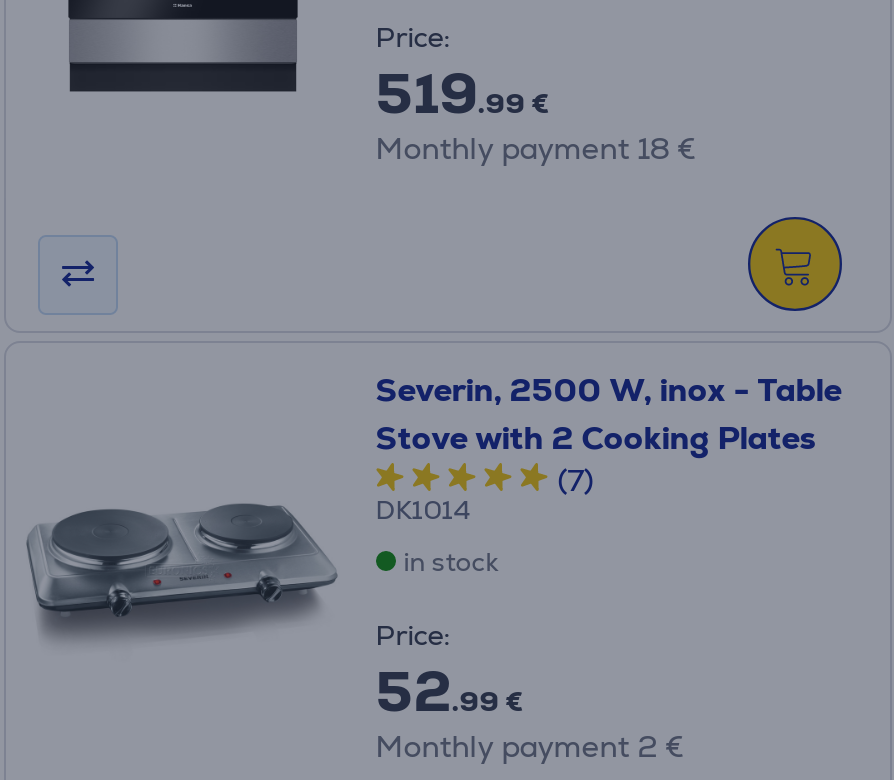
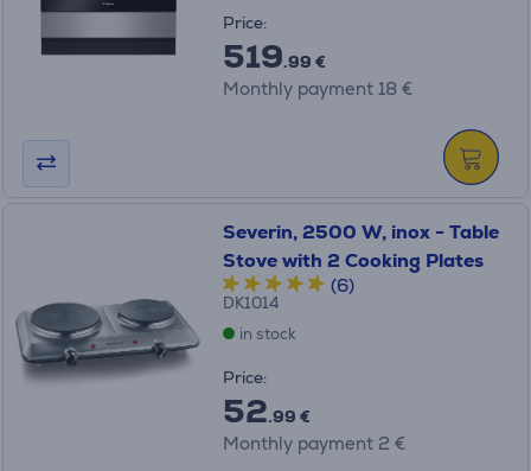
- (7)
+ (6)
